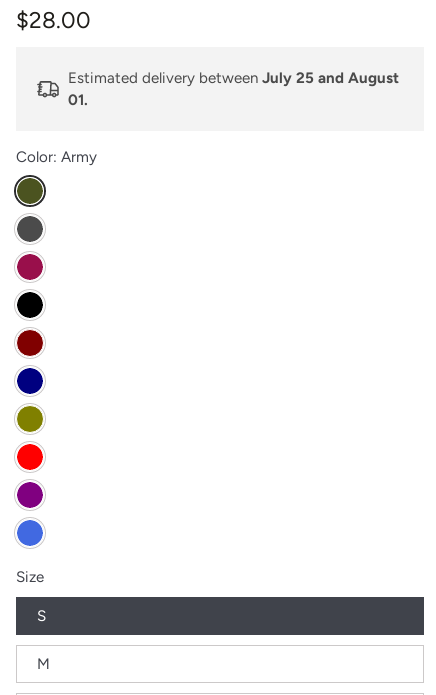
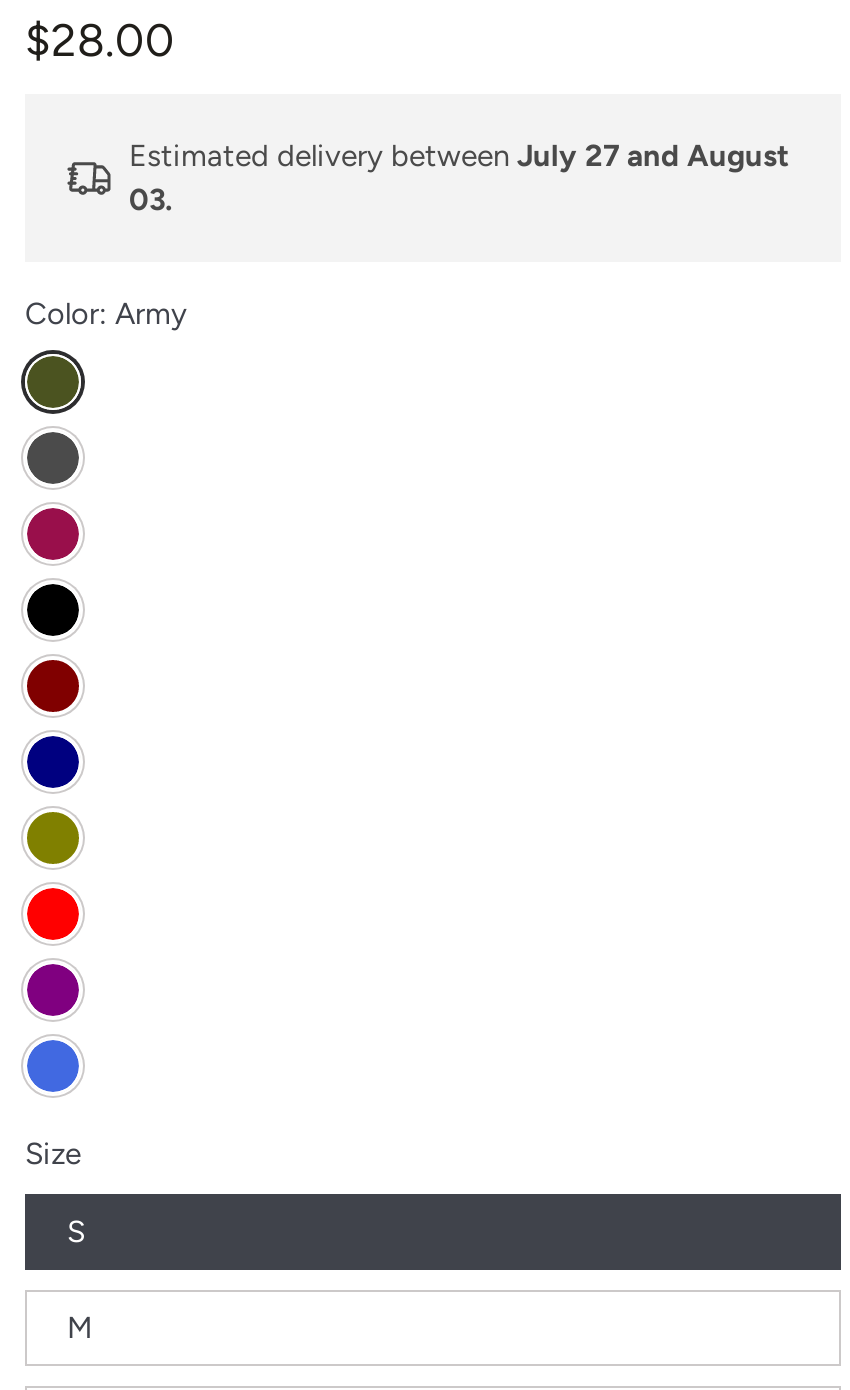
- Estimated delivery between July 25 and August
+ Estimated delivery between July 27 and August

- 01.
+ 03.
